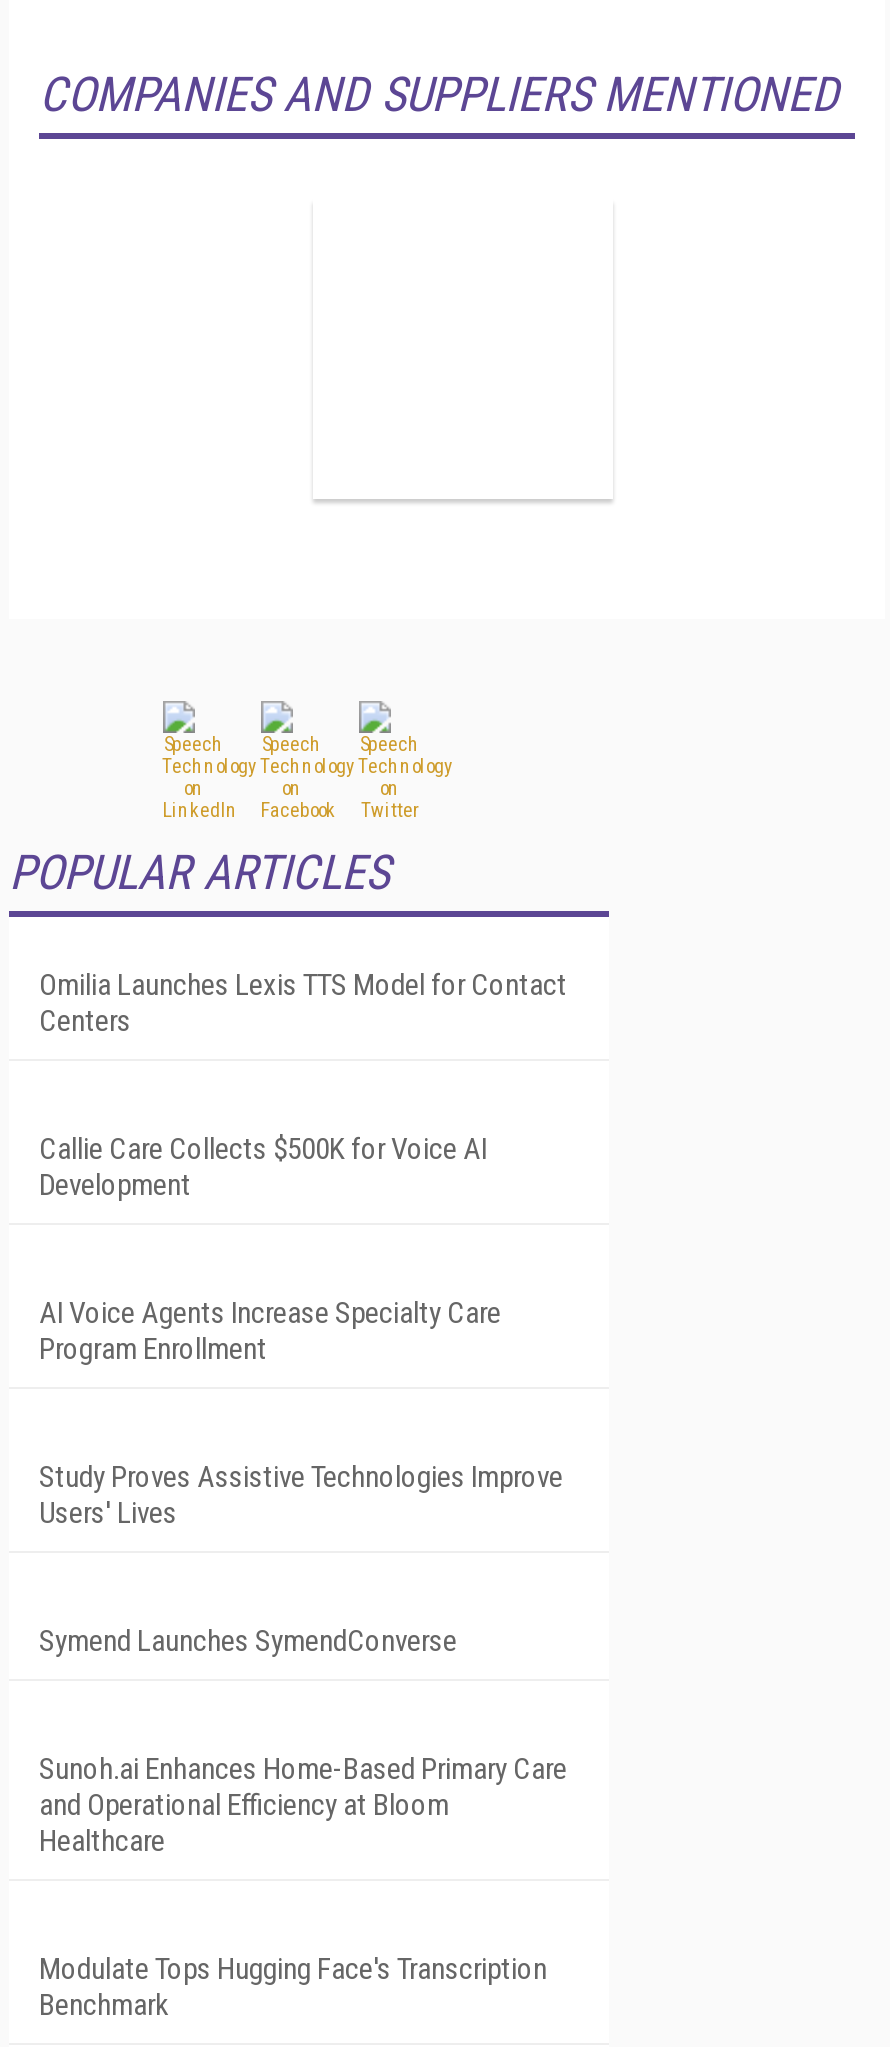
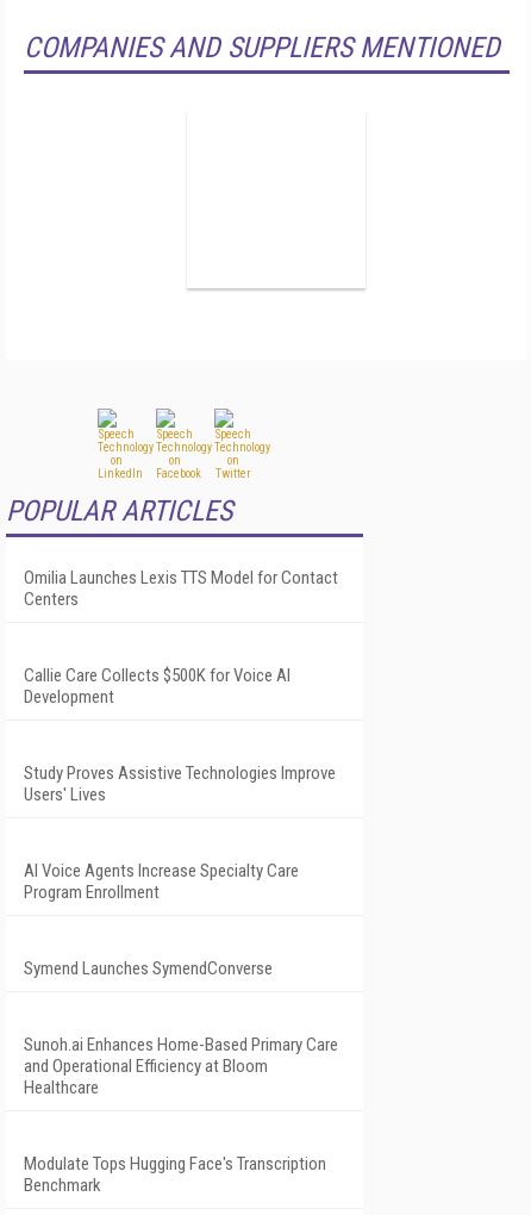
moved down: AI Voice Agents Increase Specialty Care | Program Enrollment

moved up: Study Proves Assistive Technologies Improve | Users' Lives
